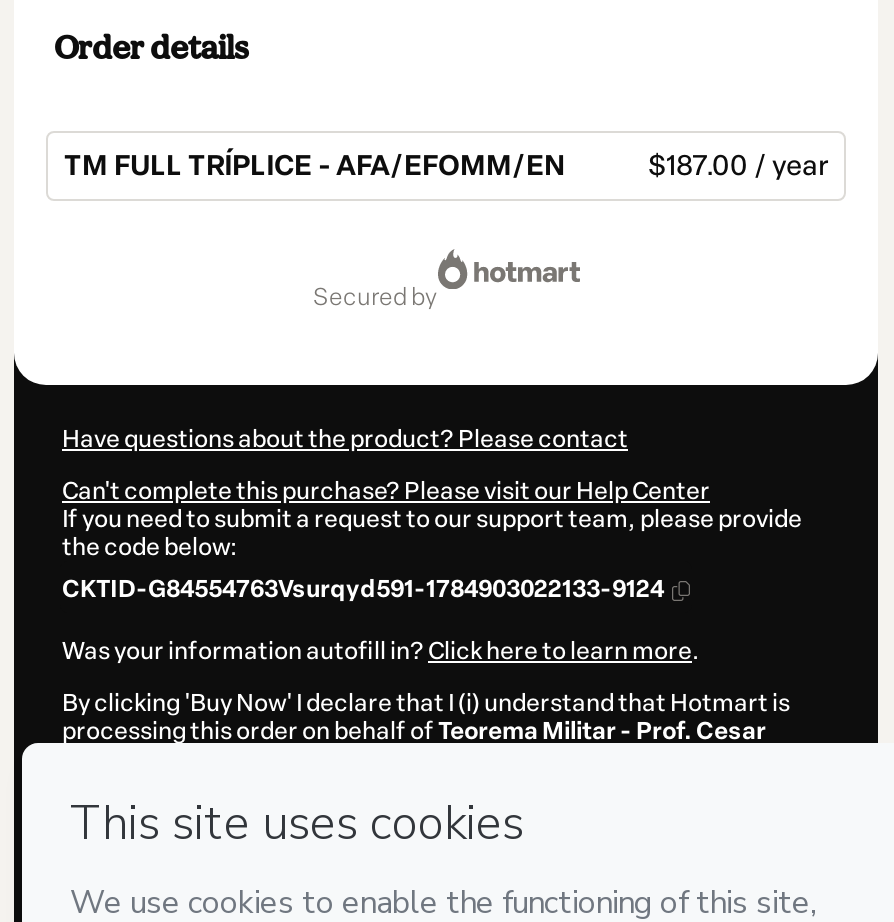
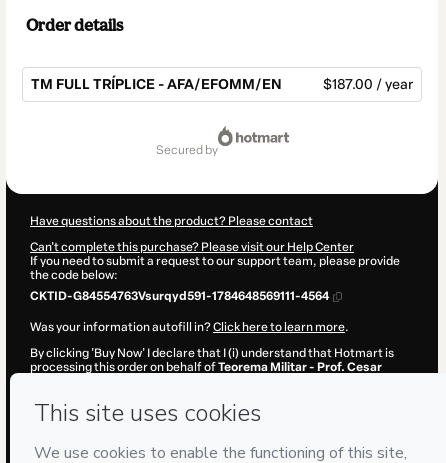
- CKTID-G84554763Vsurqyd591-1784903022133-9124
+ CKTID-G84554763Vsurqyd591-1784648569111-4564
